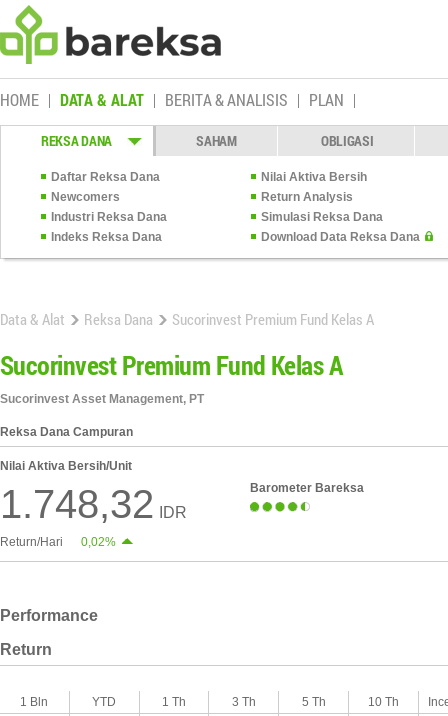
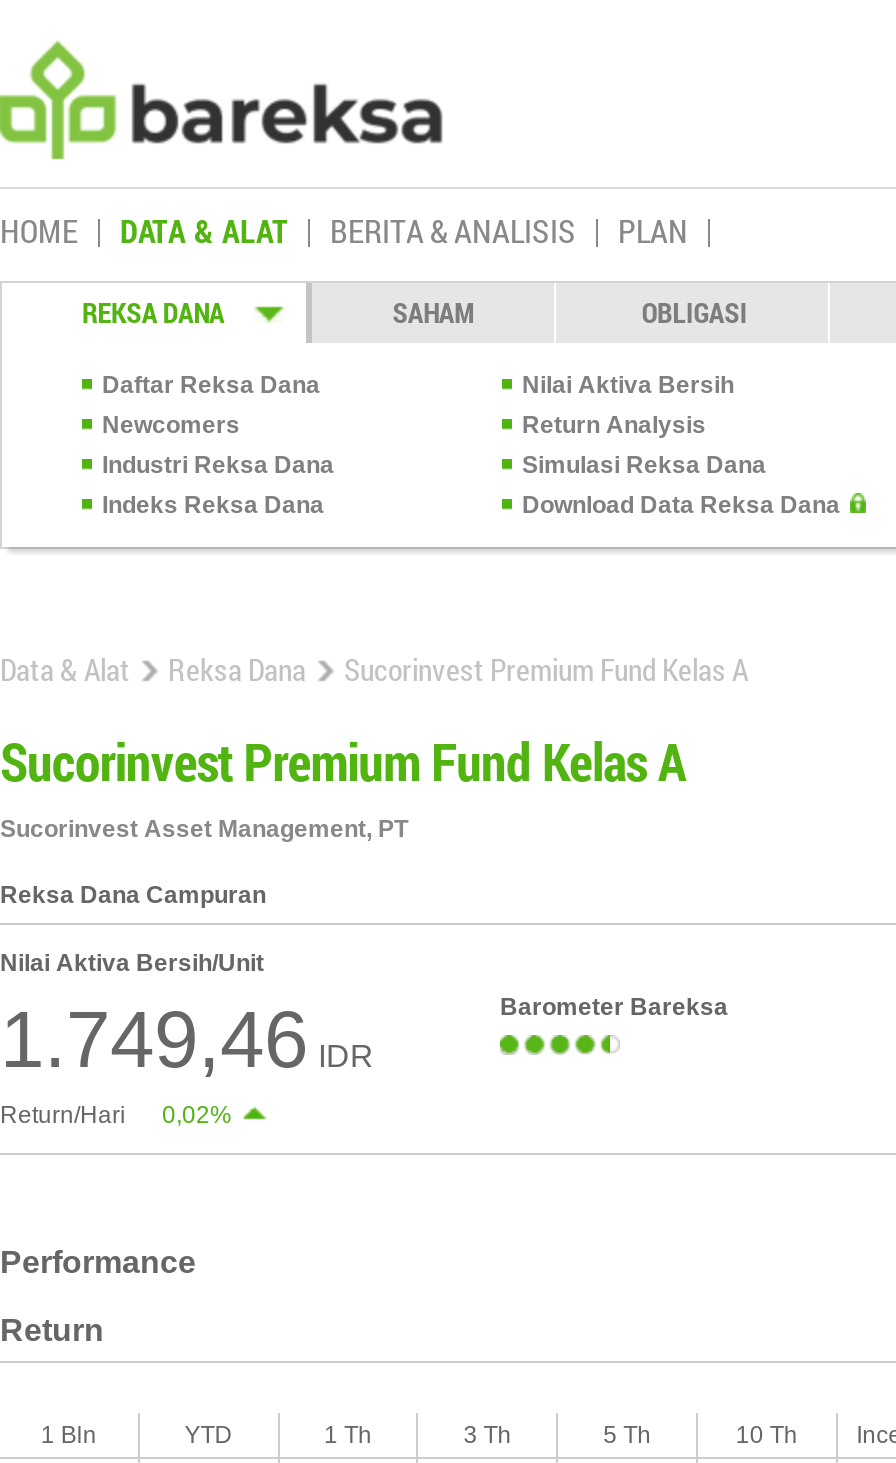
- 1.748,32 IDR
+ 1.749,46 IDR
